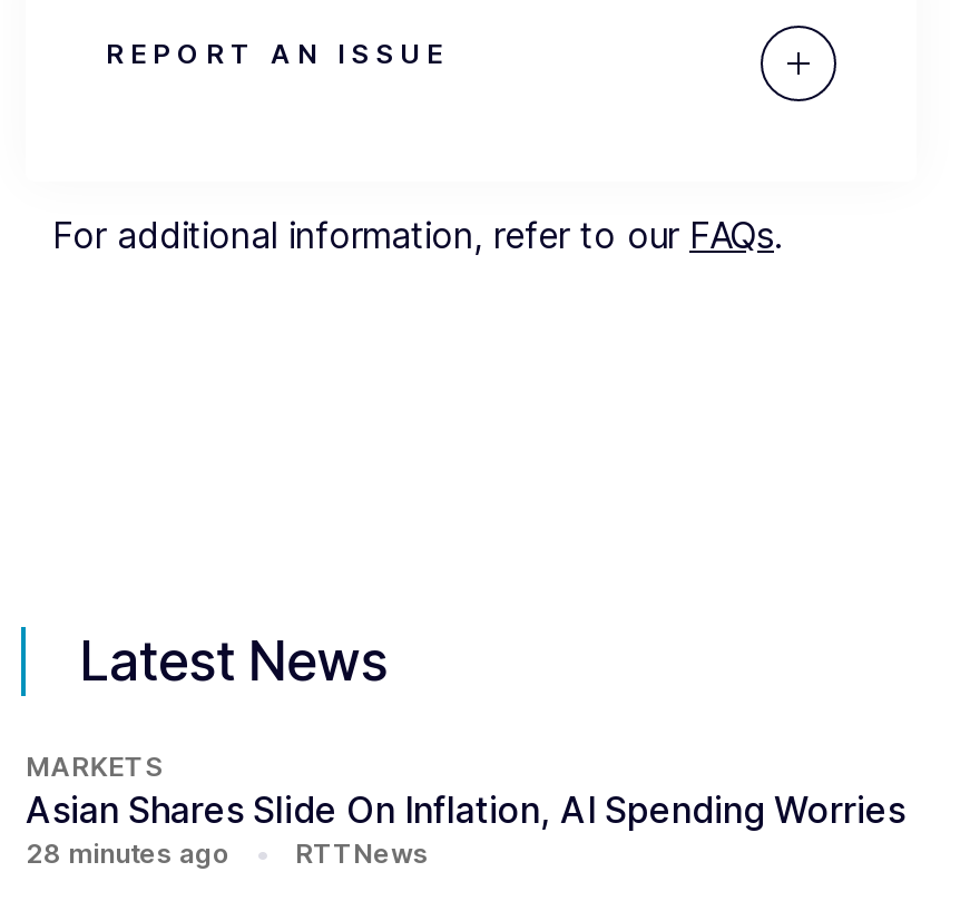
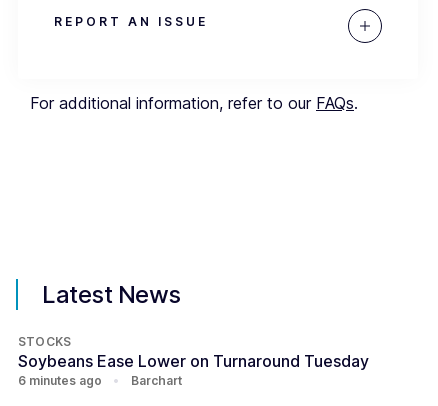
- MARKETS
- Asian Shares Slide On Inflation, AI Spending Worries
- 28 minutes ago
+ STOCKS
+ Soybeans Ease Lower on Turnaround Tuesday
+ 6 minutes ago

- RTTNews
+ Barchart
